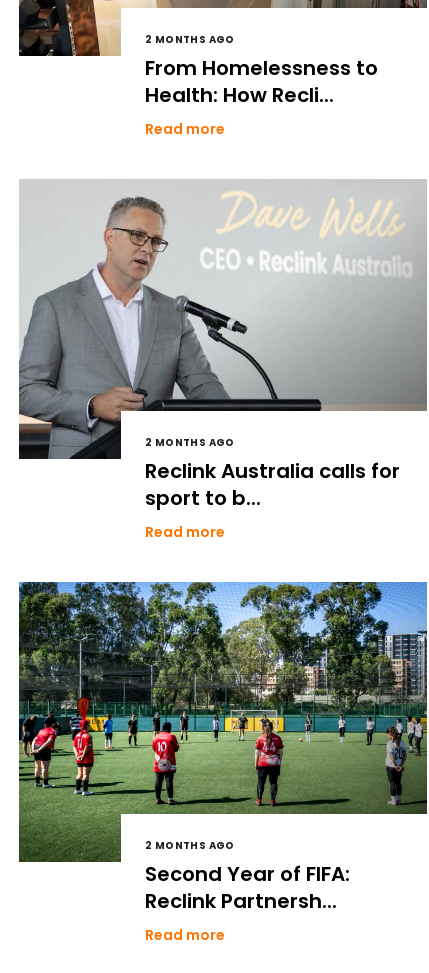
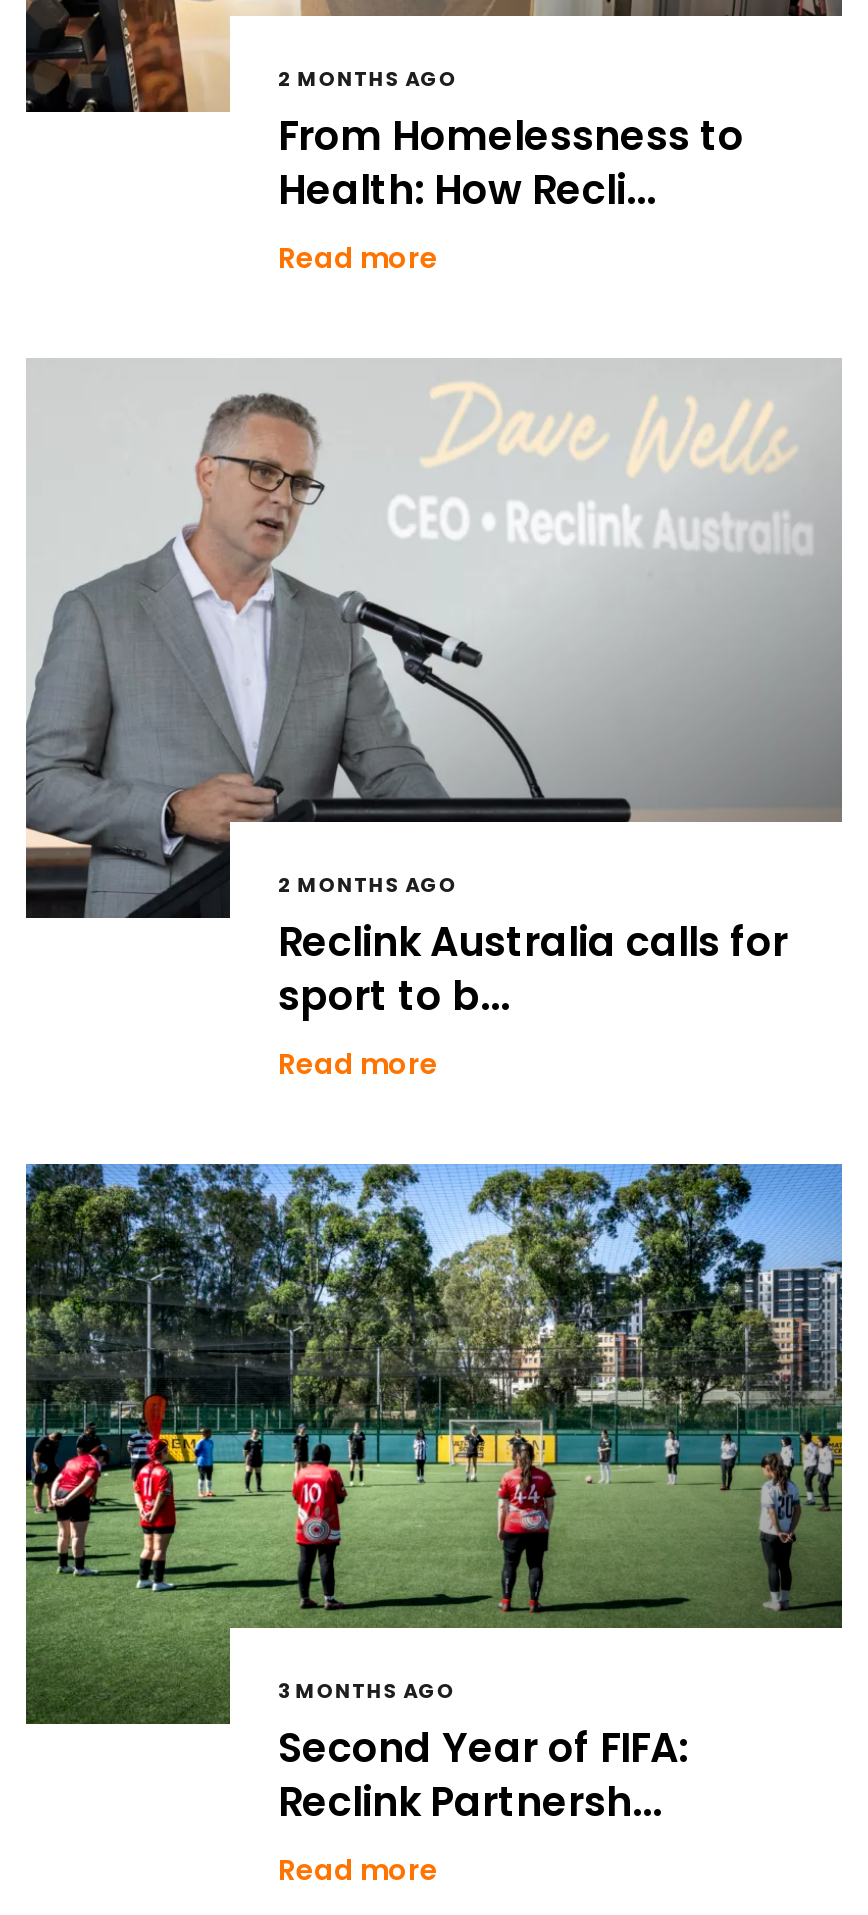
- 2 MONTHS AGO
+ 3 MONTHS AGO
